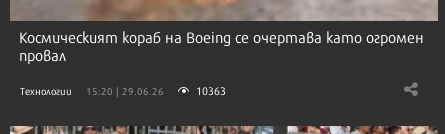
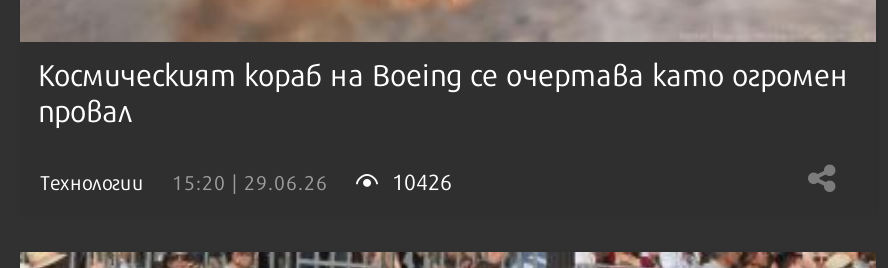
- 10363
+ 10426
